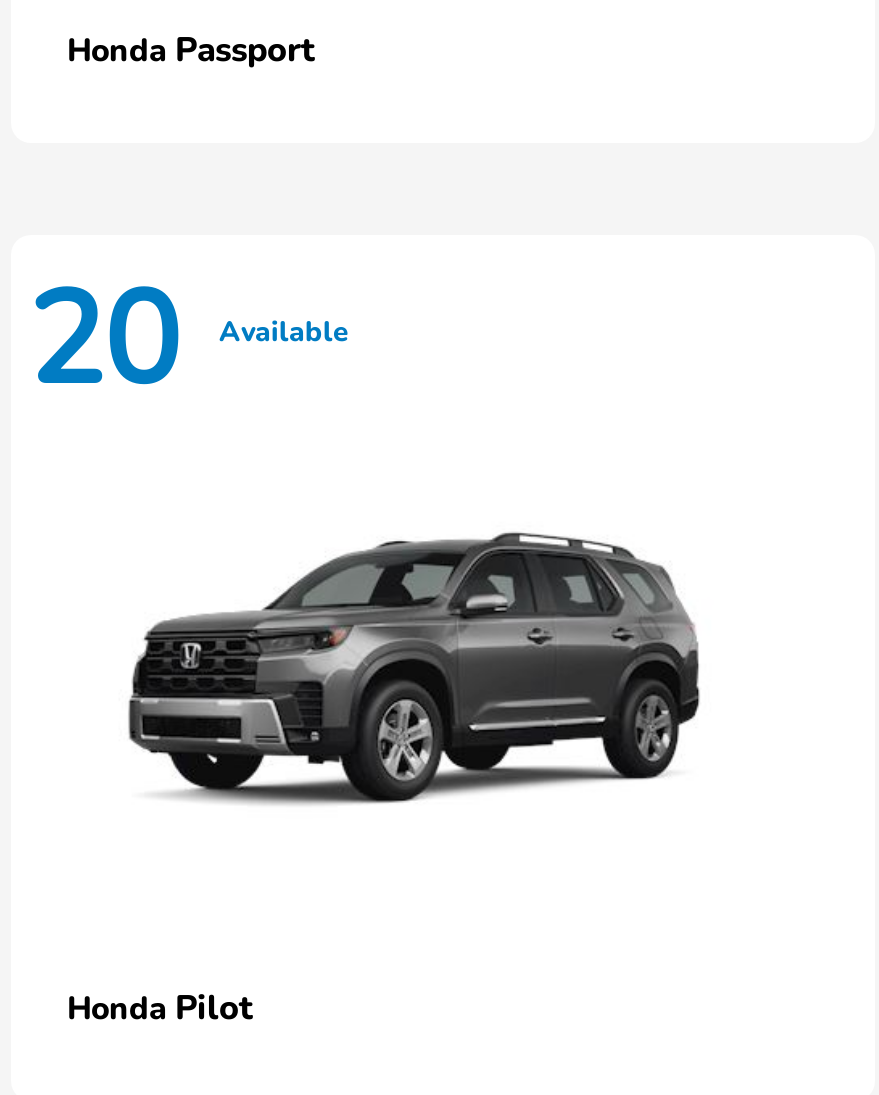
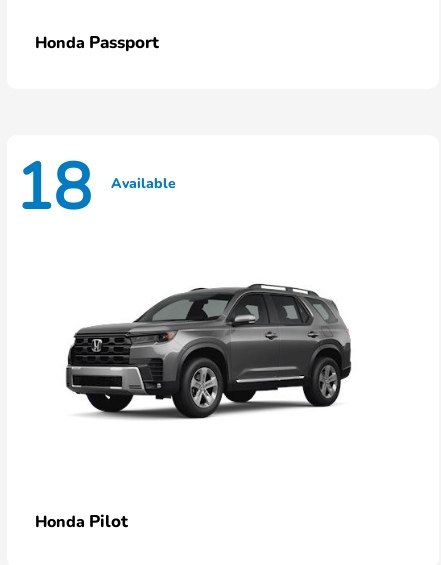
- 20 Available
+ 18 Available
